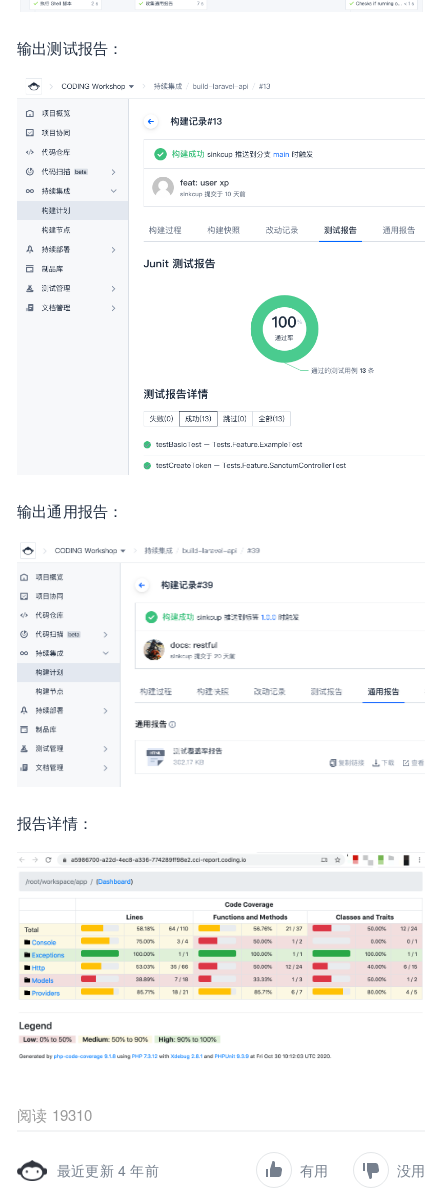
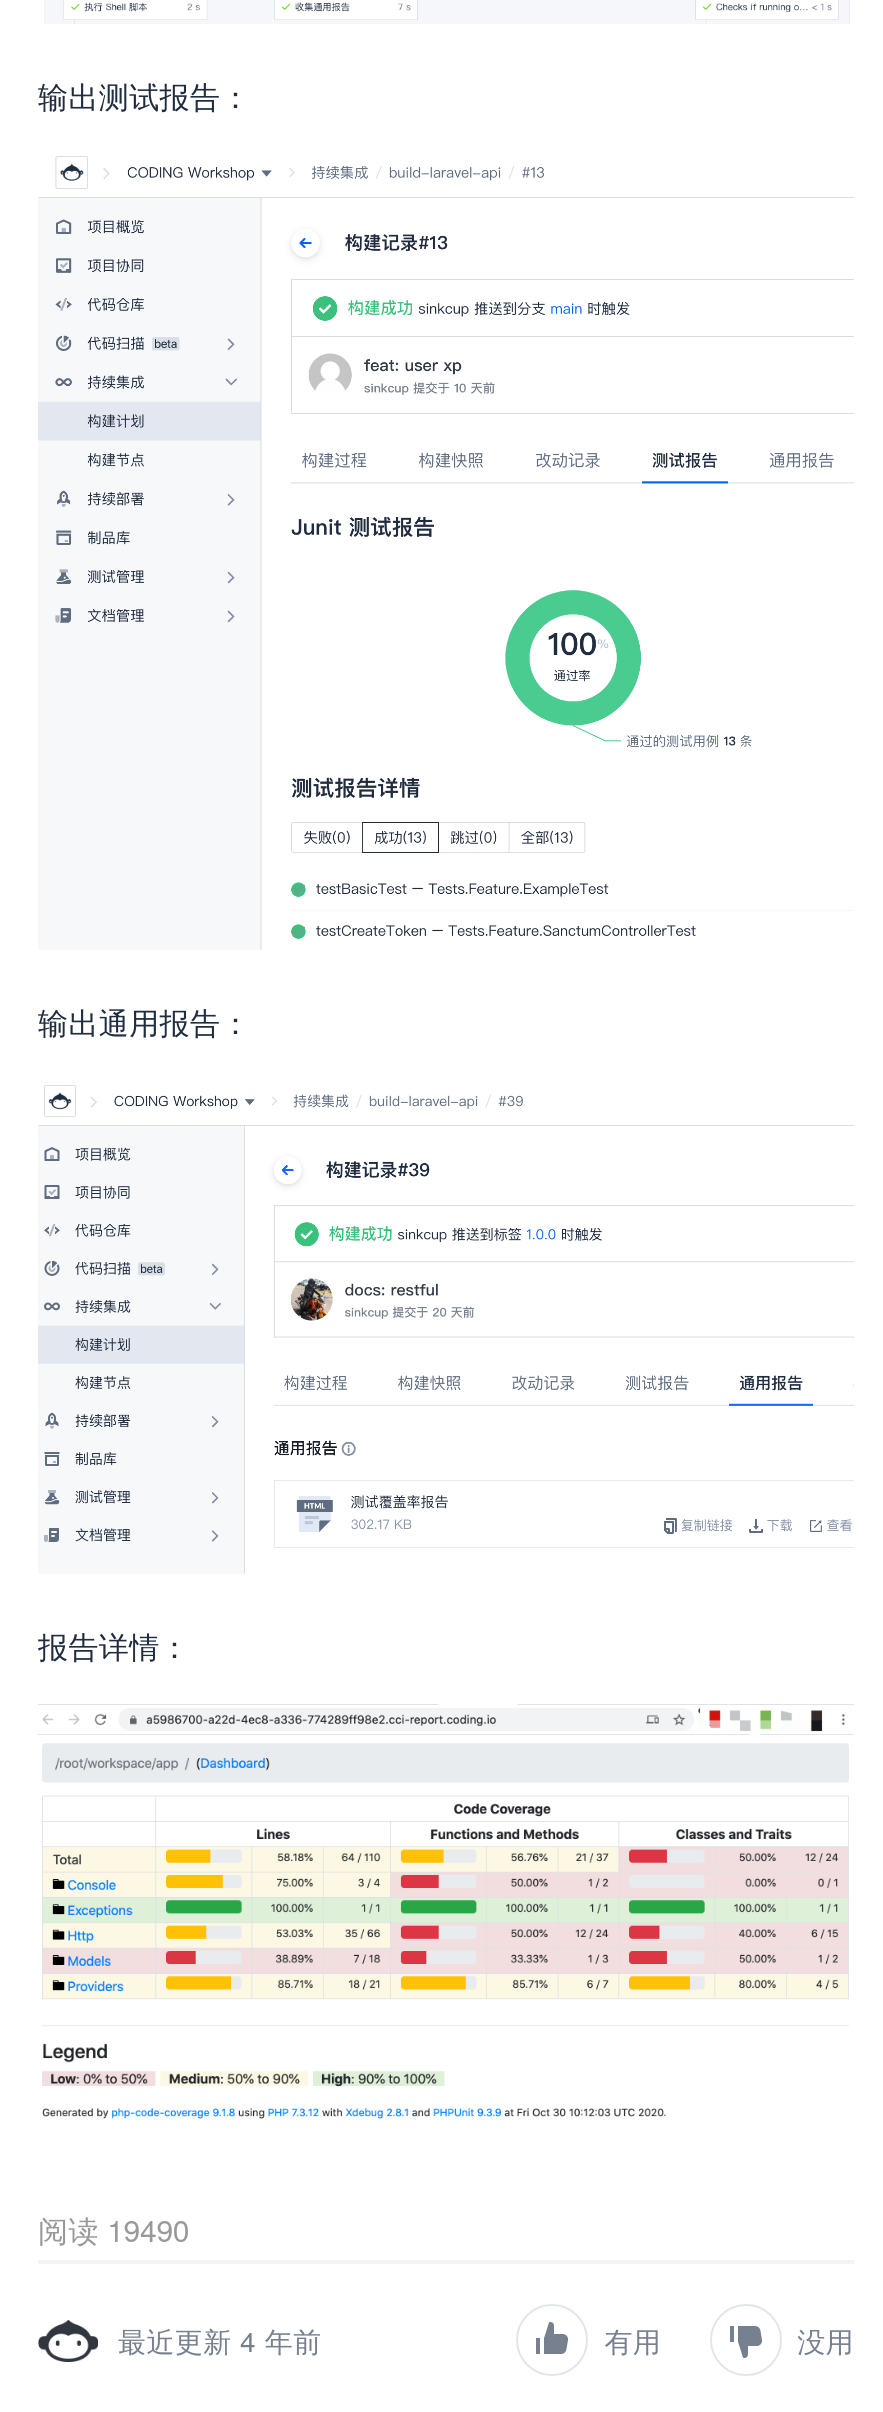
- 阅读 19310
+ 阅读 19490
